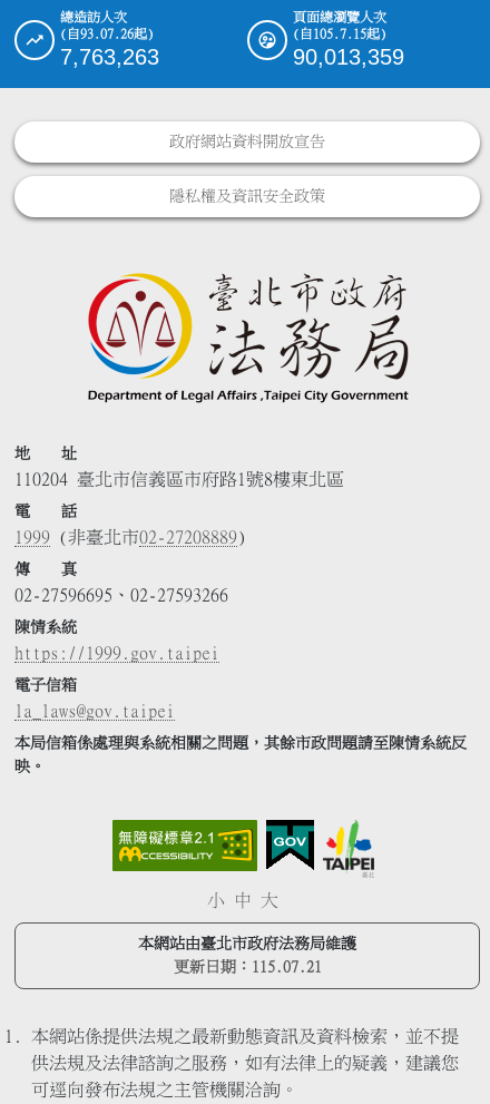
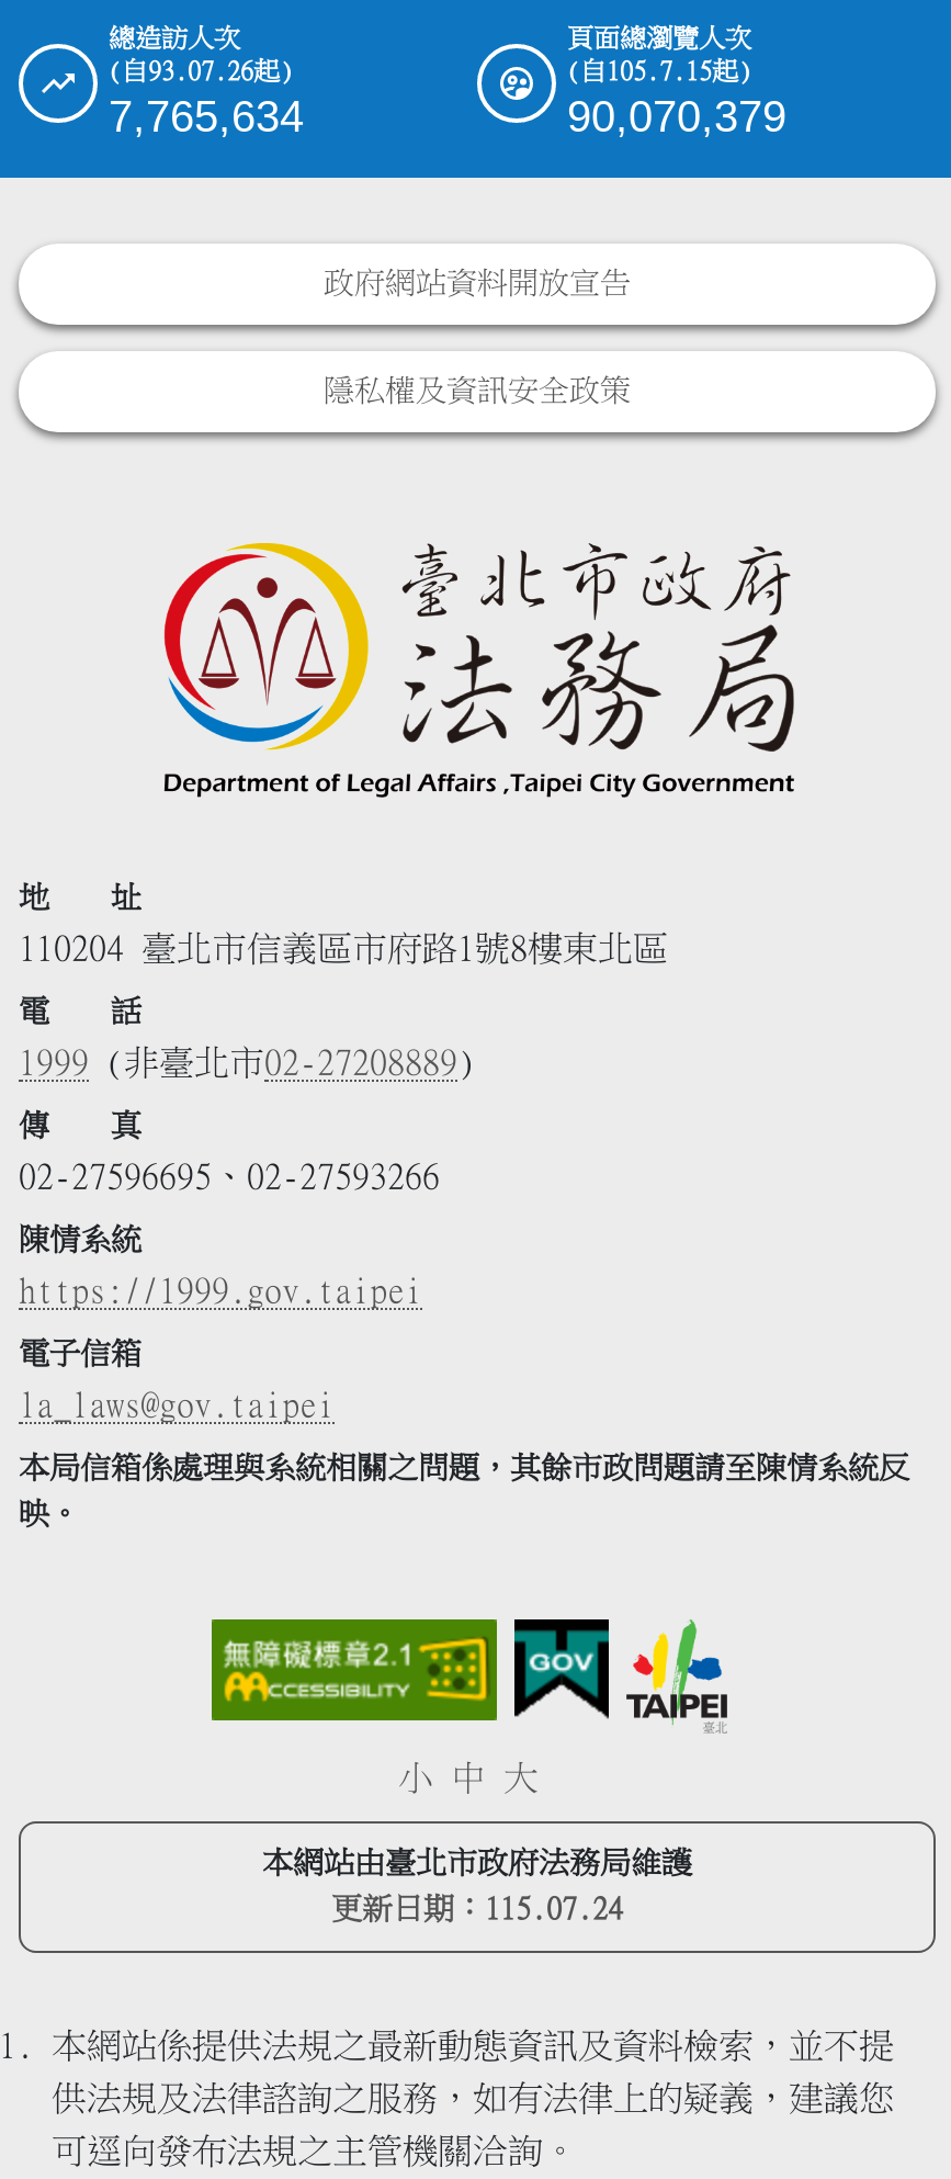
- 7,763,263
+ 7,765,634

- 90,013,359
+ 90,070,379

- 更新日期：115.07.21
+ 更新日期：115.07.24
